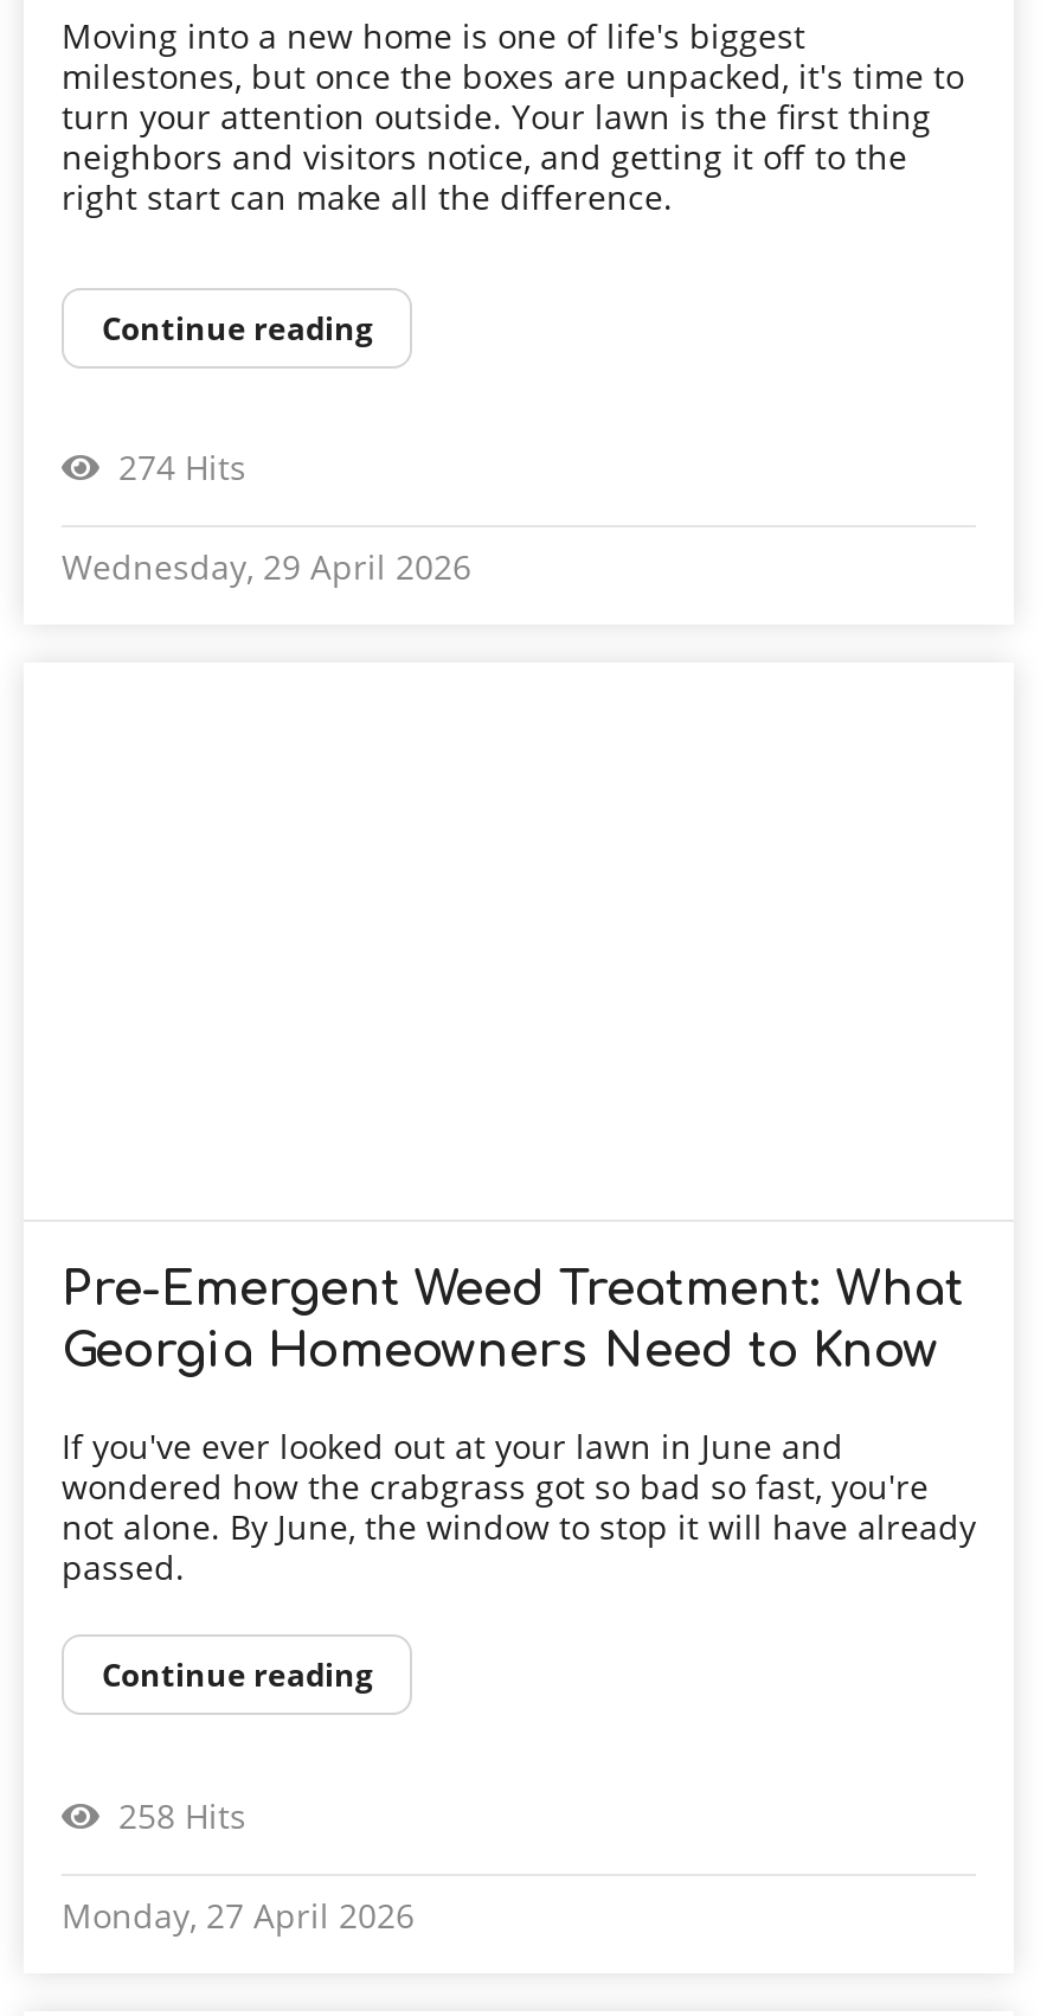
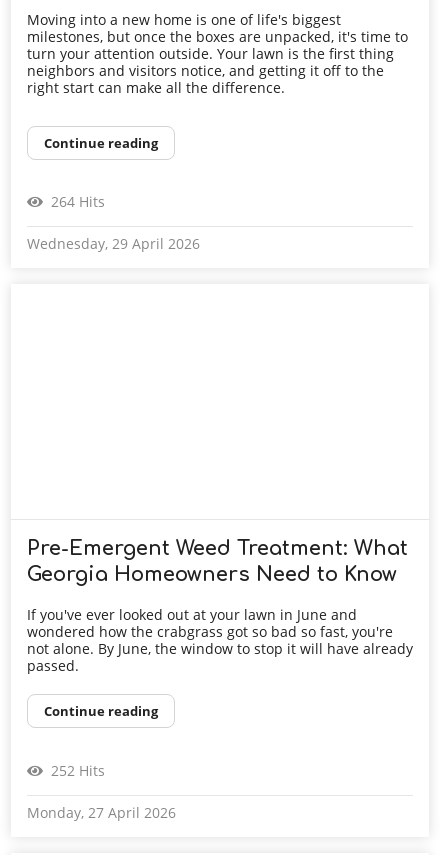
- 274 Hits
+ 264 Hits

- 258 Hits
+ 252 Hits
